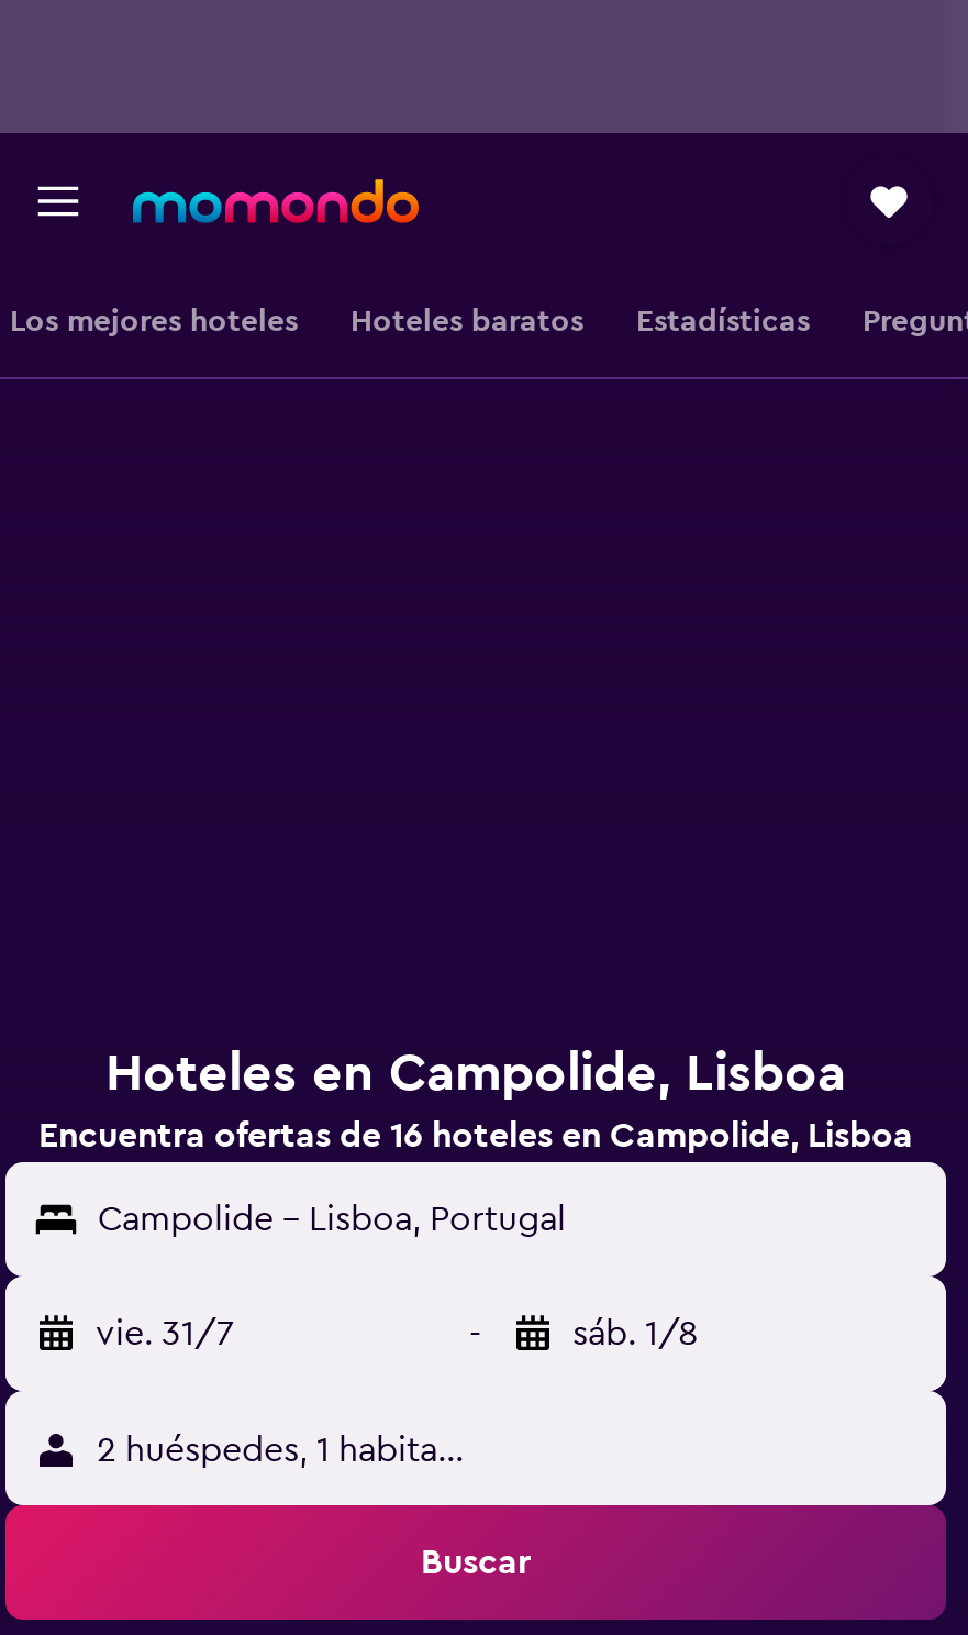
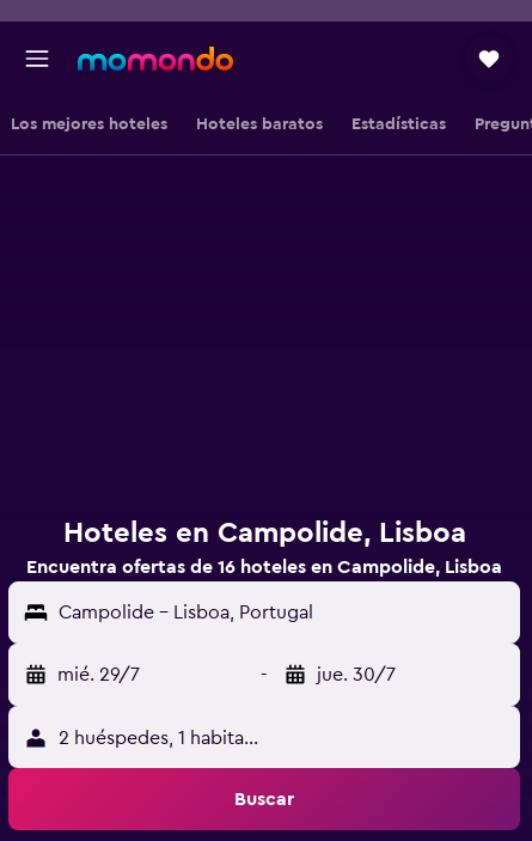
- vie. 31/7
+ mié. 29/7

- sáb. 1/8
+ jue. 30/7
